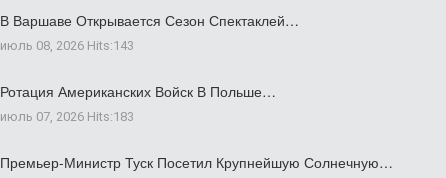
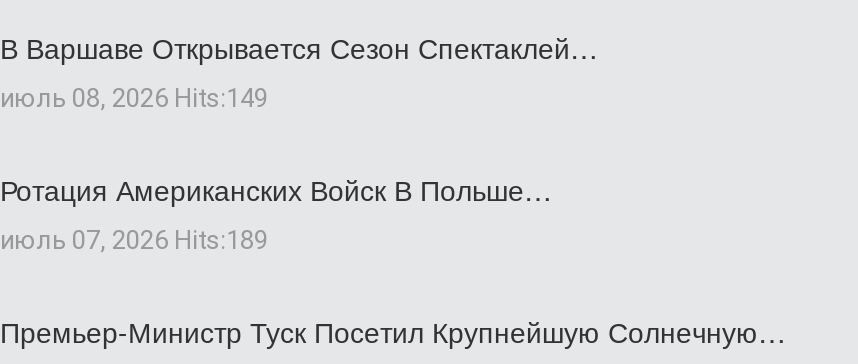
- июль 08, 2026 Hits:143
+ июль 08, 2026 Hits:149

- июль 07, 2026 Hits:183
+ июль 07, 2026 Hits:189
